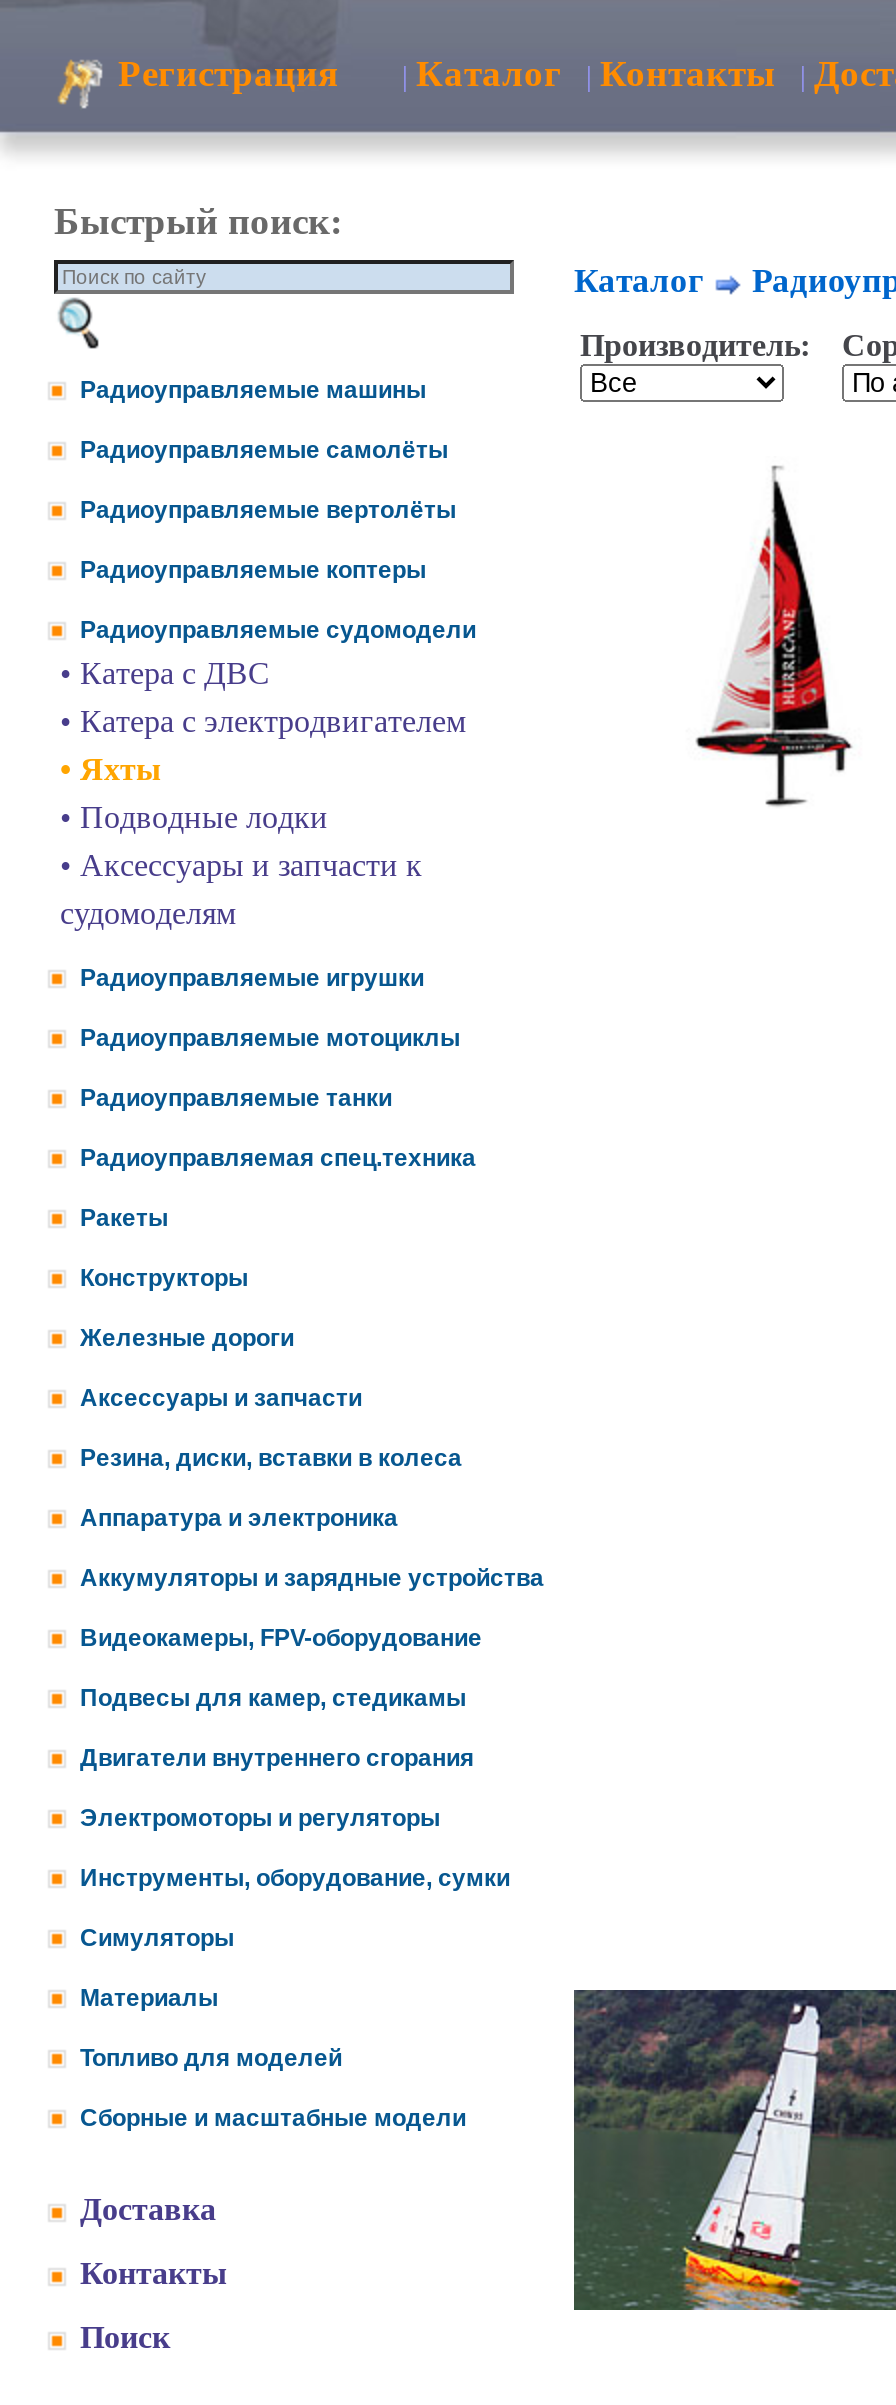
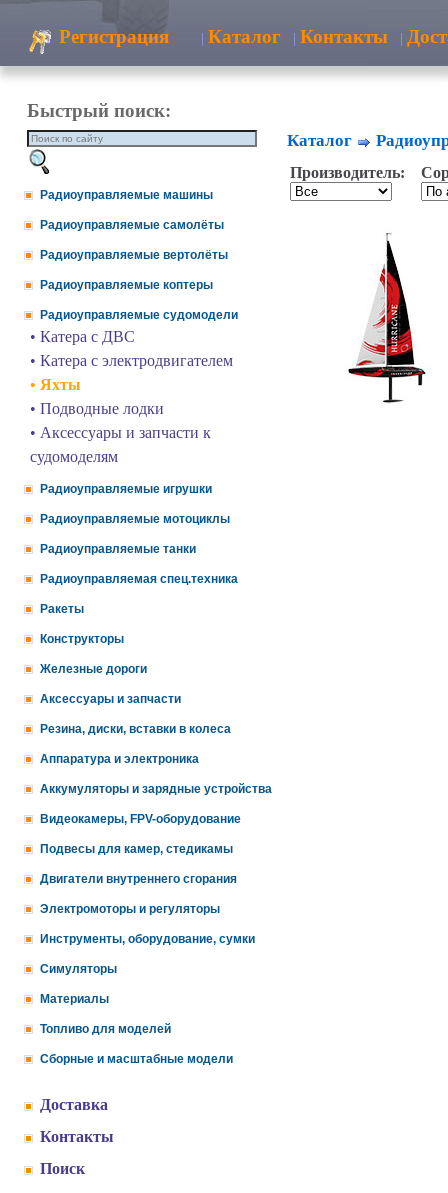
- [image]
